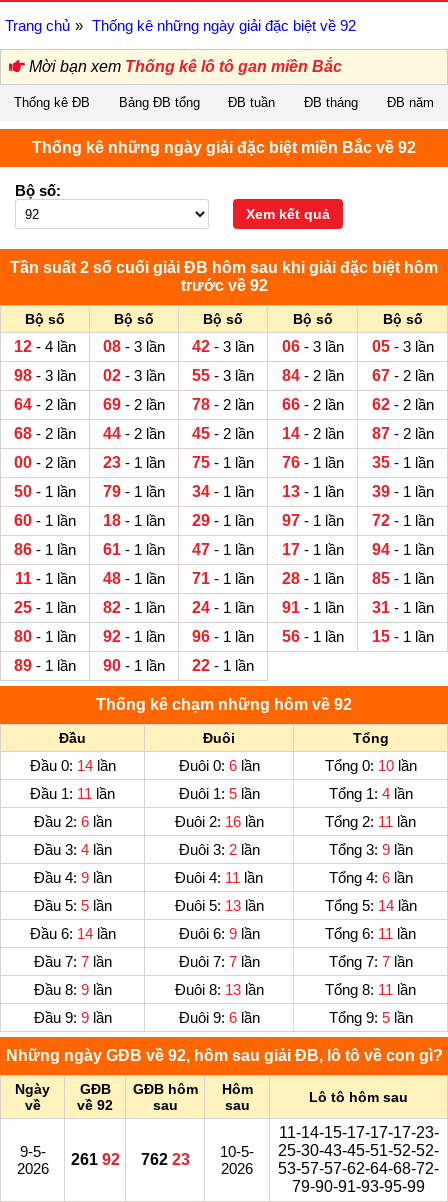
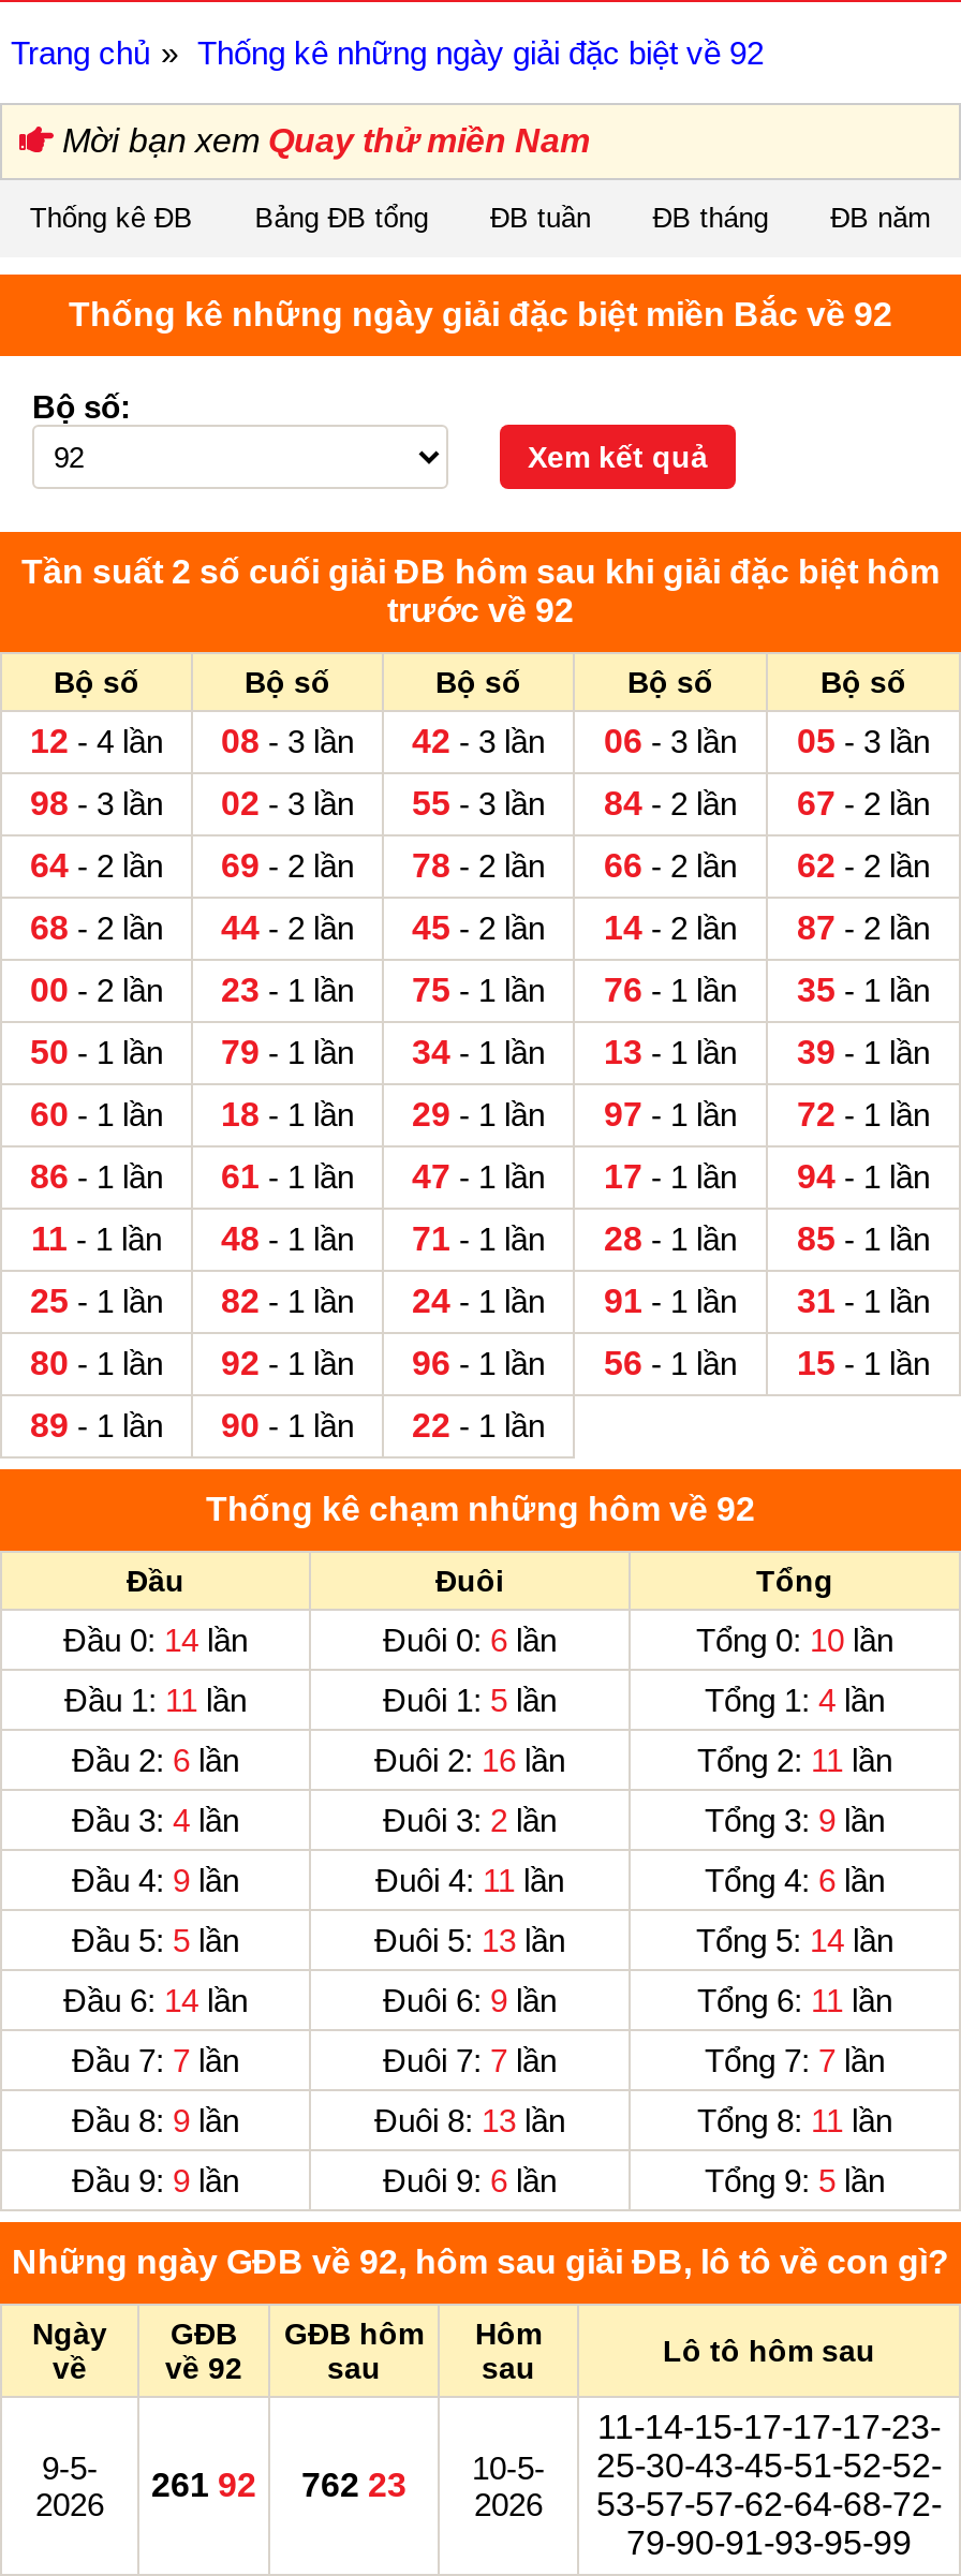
- Mời bạn xem Thống kê lô tô gan miền Bắc
+ Mời bạn xem Quay thử miền Nam
